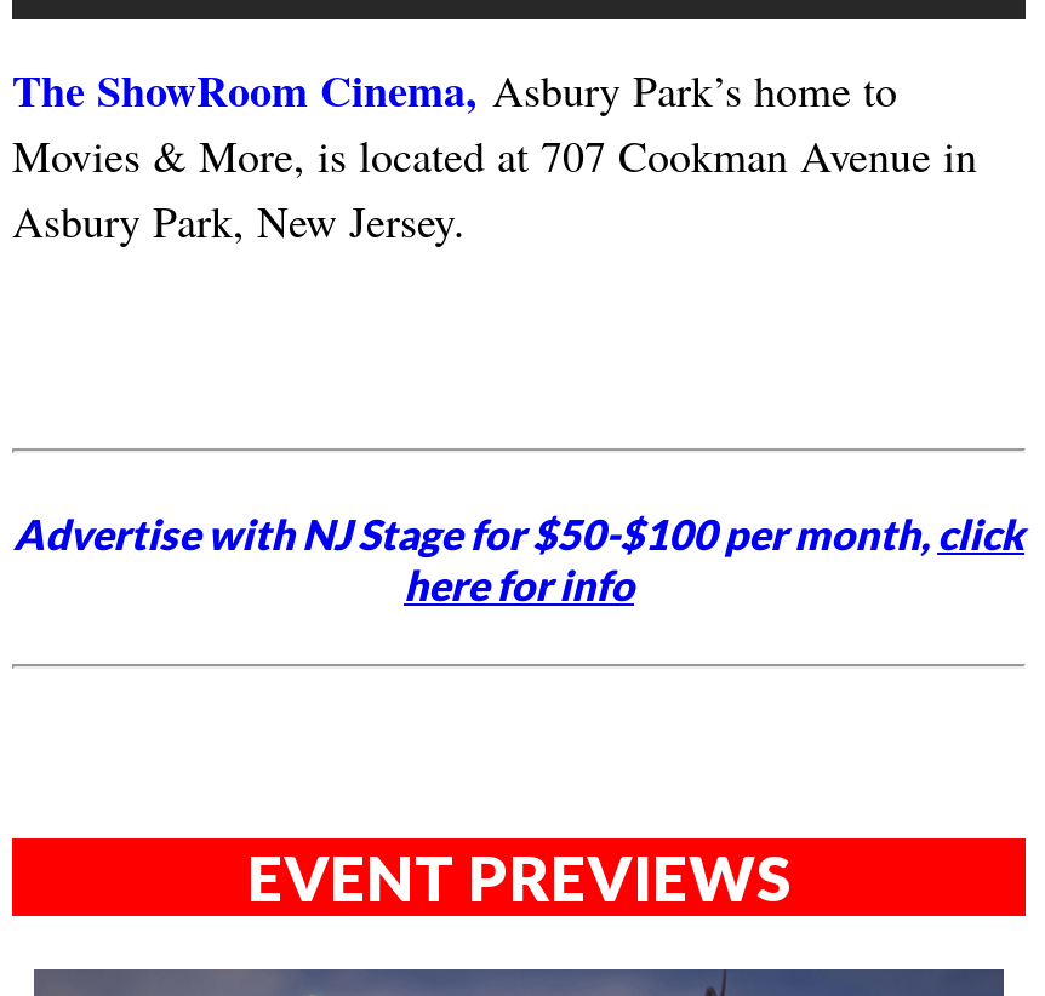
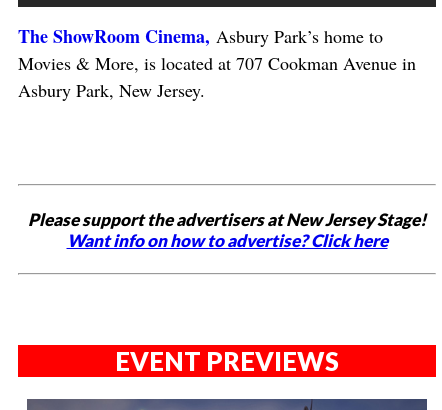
- Advertise with NJ Stage for $50-$100 per month, click
- here for info
+ Please support the advertisers at New Jersey Stage!
+ Want info on how to advertise? Click here
